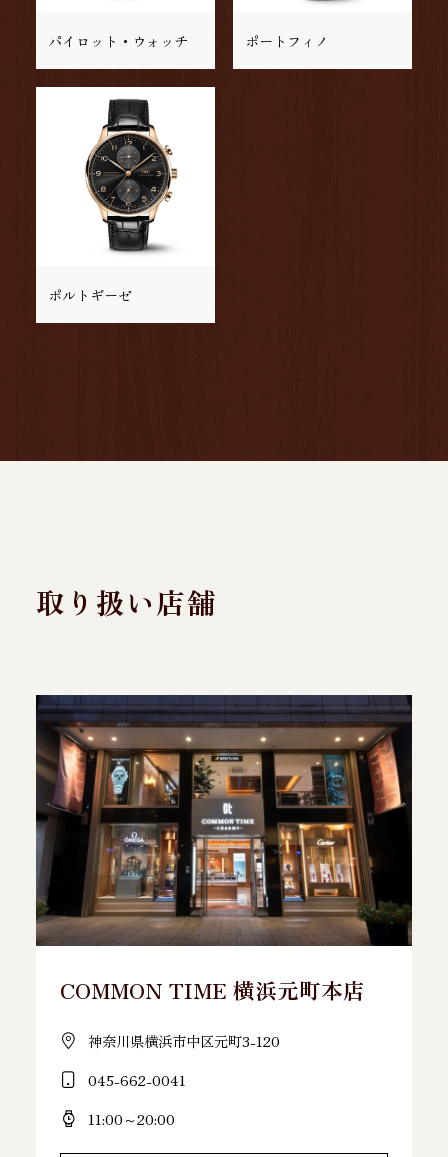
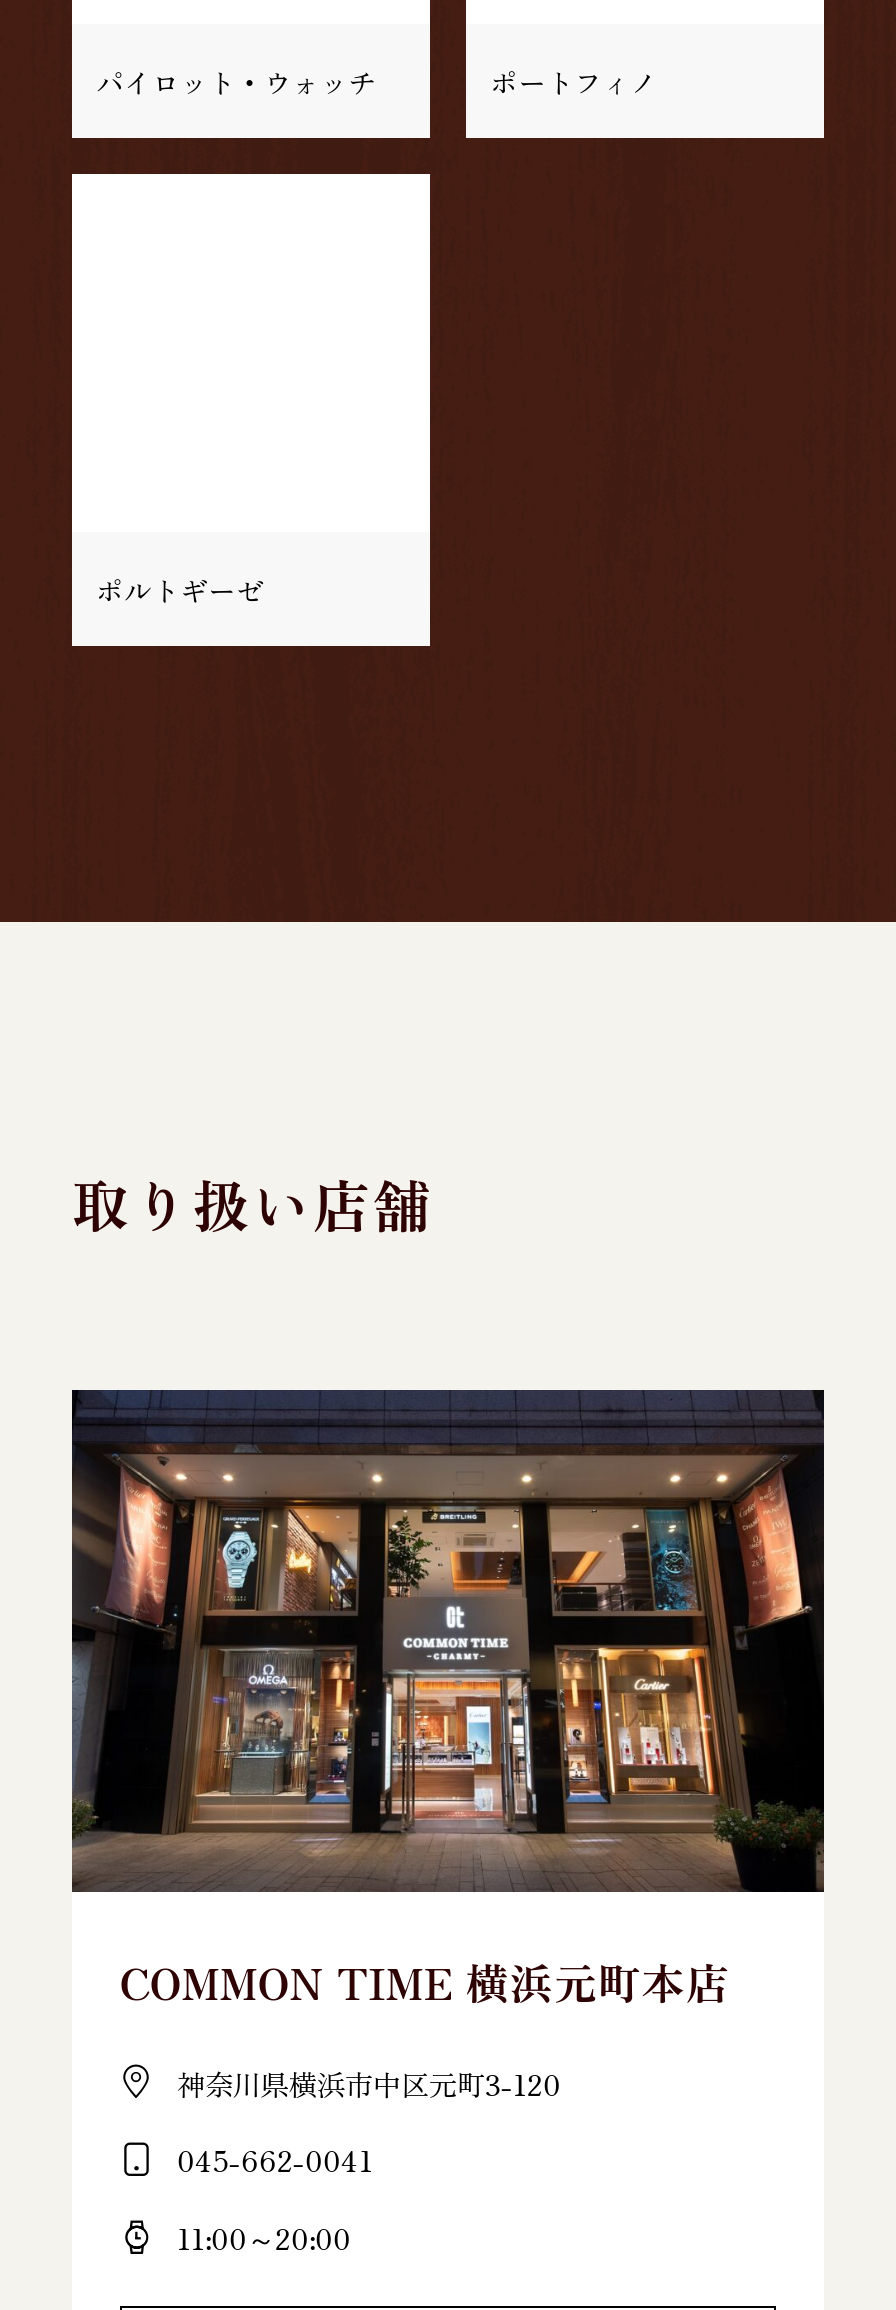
- [image]
